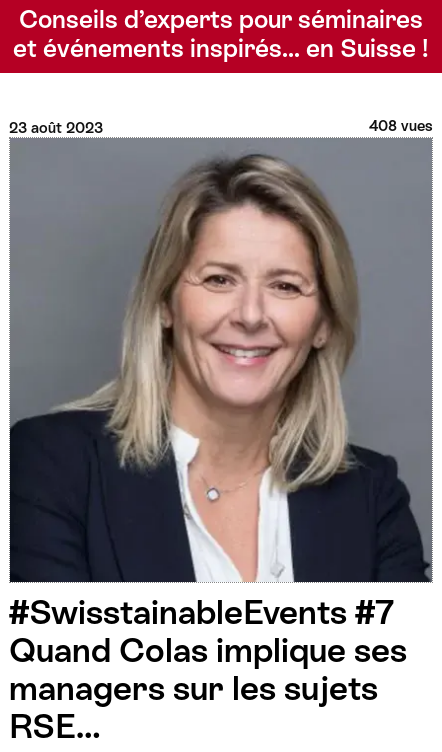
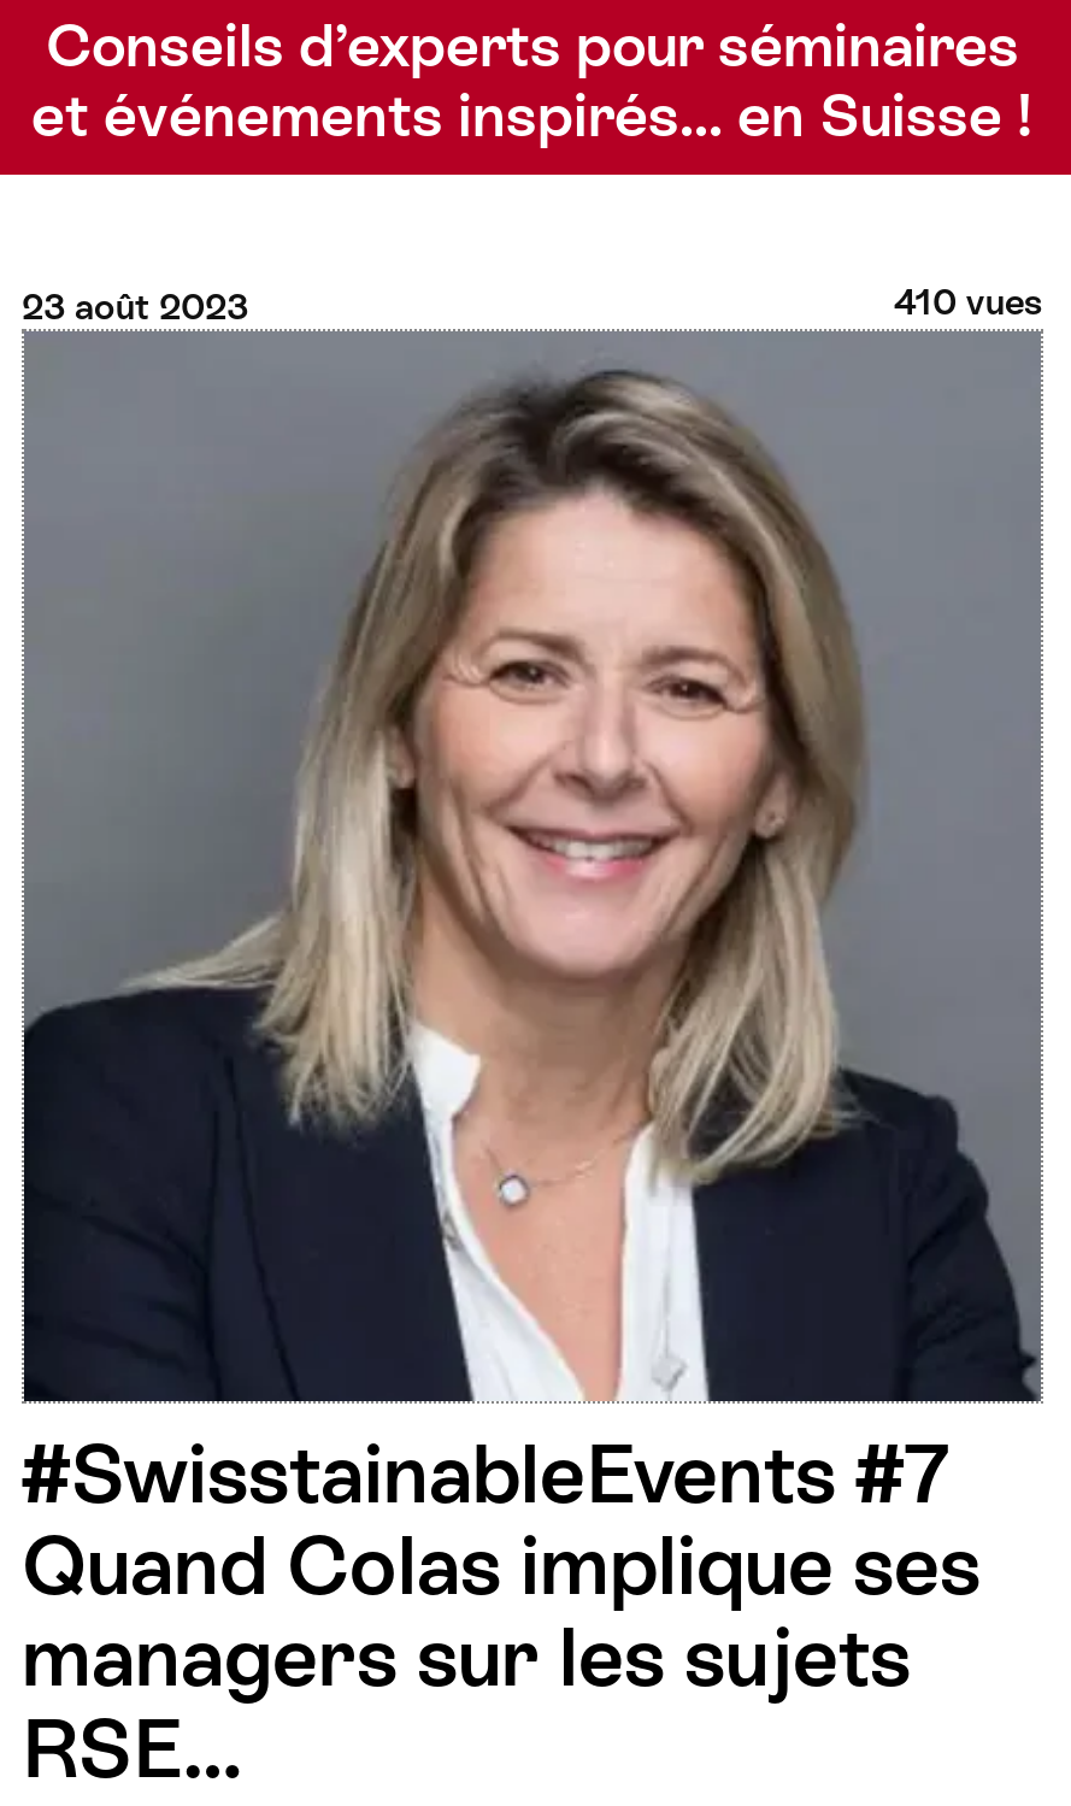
- 408 vues
+ 410 vues
